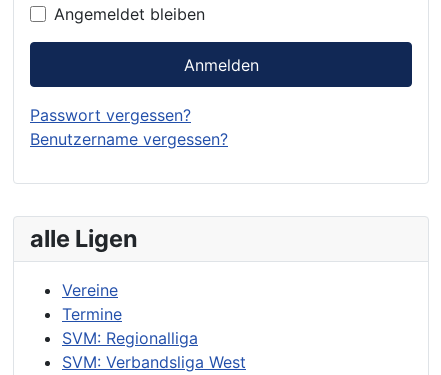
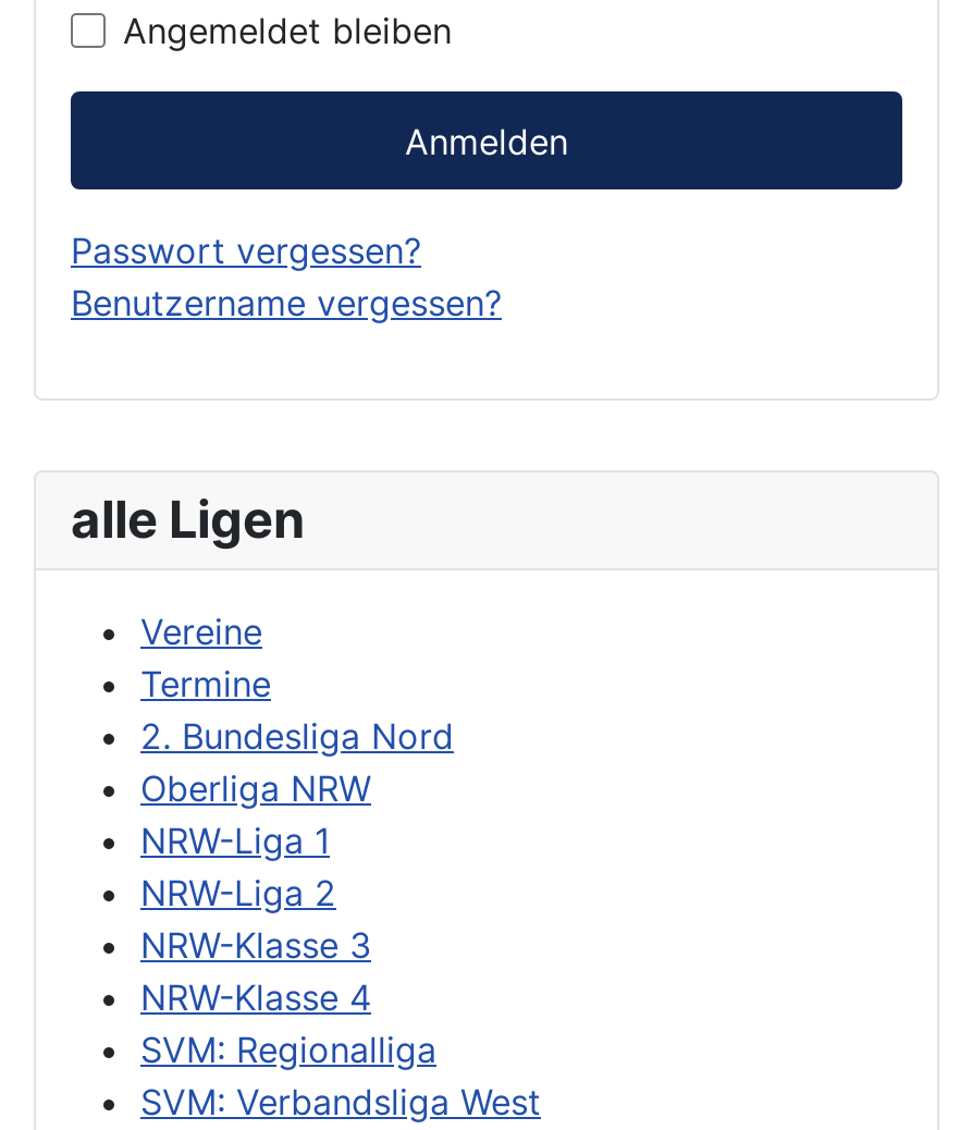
+ 2. Bundesliga Nord
+ Oberliga NRW
+ NRW-Liga 1
+ NRW-Liga 2
+ NRW-Klasse 3
+ NRW-Klasse 4
